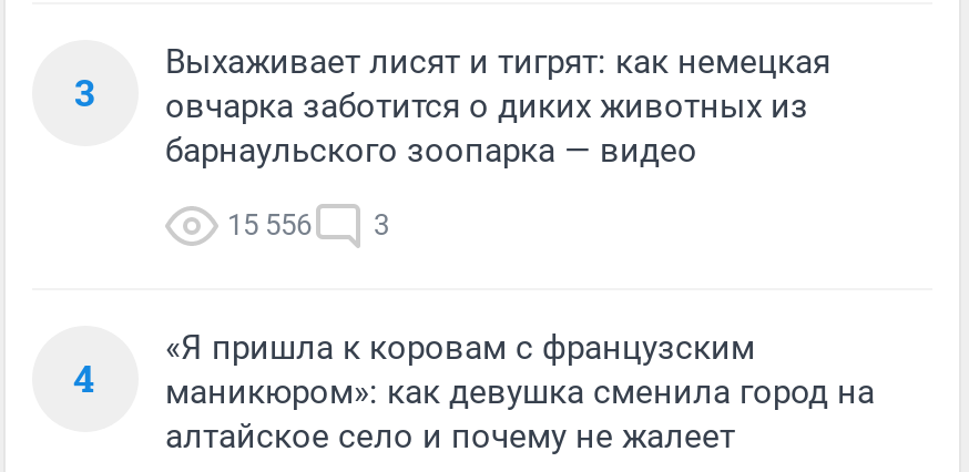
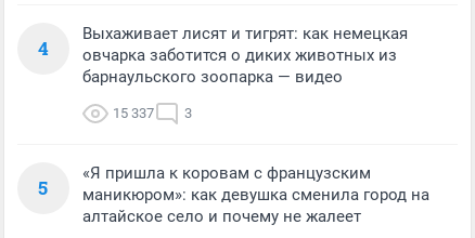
- 3 овчарка заботится о диких животных из
+ 4 овчарка заботится о диких животных из

- 15 556 3
+ 15 337 3

- 4 маникюром»: как девушка сменила город на
+ 5 маникюром»: как девушка сменила город на
